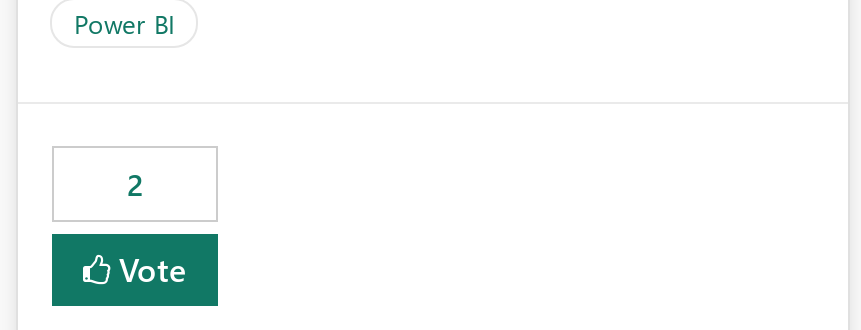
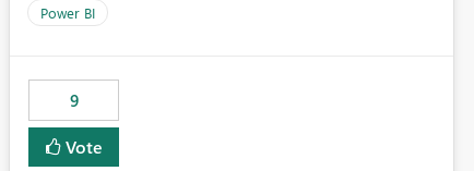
- 2
+ 9
